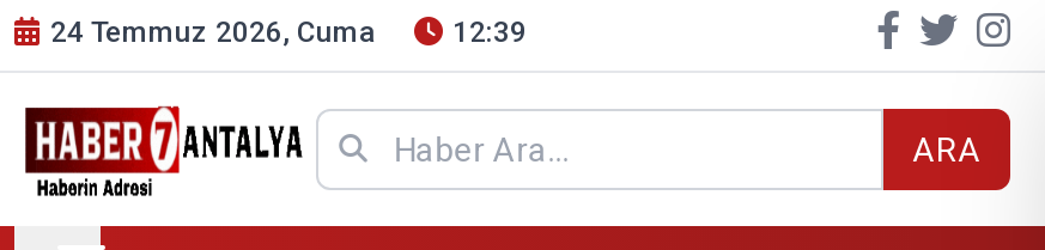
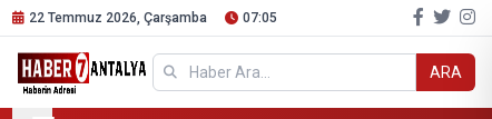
- 24 Temmuz 2026, Cuma
+ 22 Temmuz 2026, Çarşamba

- 12:39
+ 07:05
